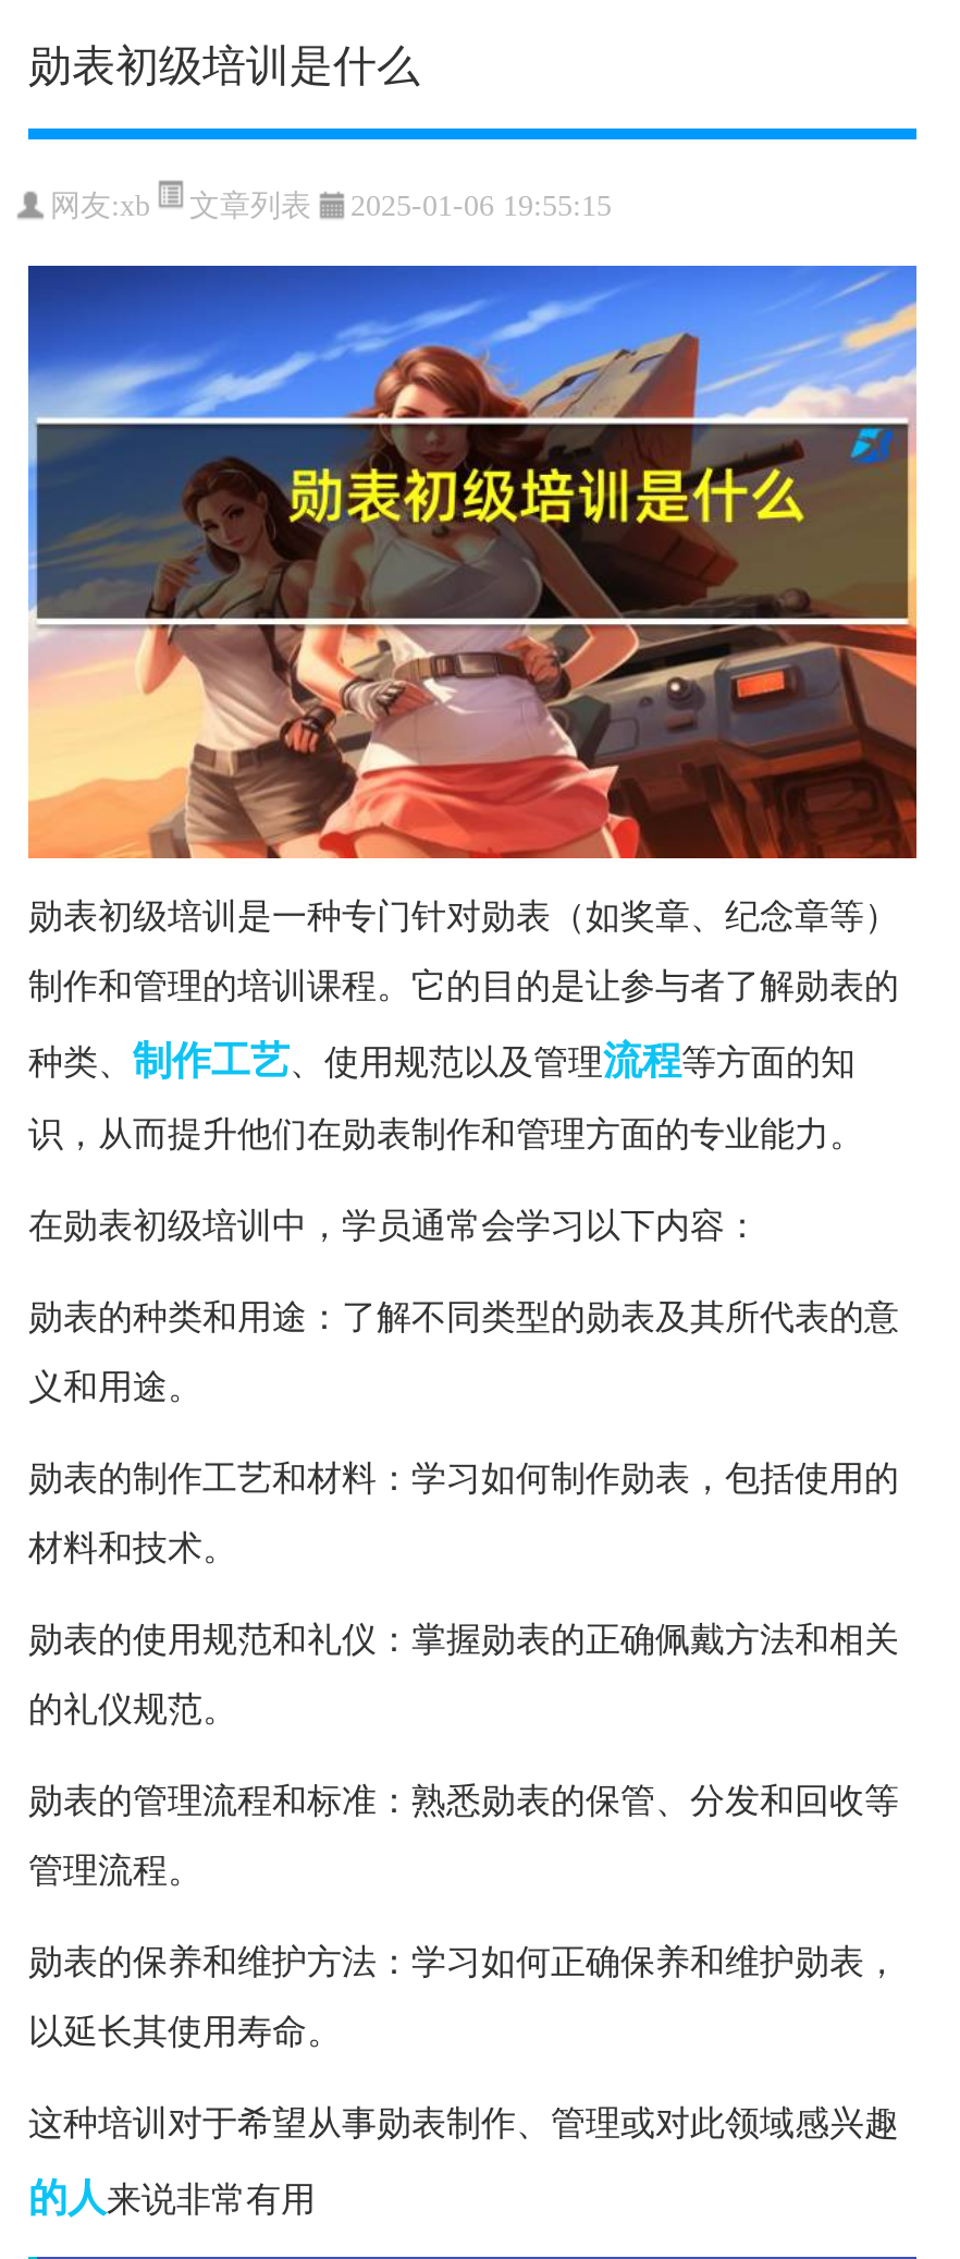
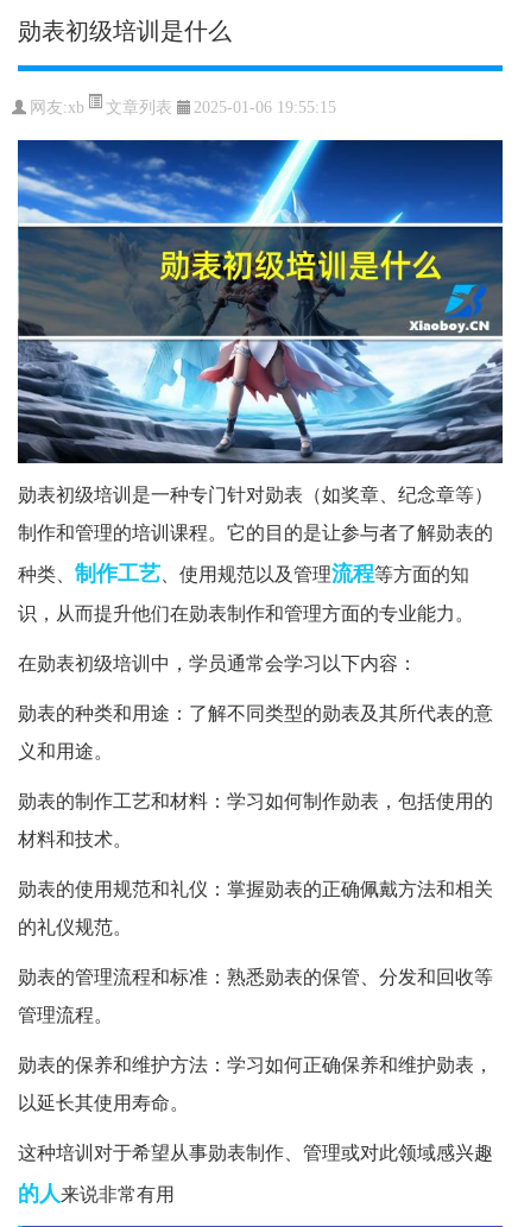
- [image]
+ [image]
